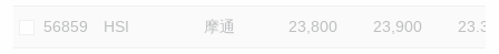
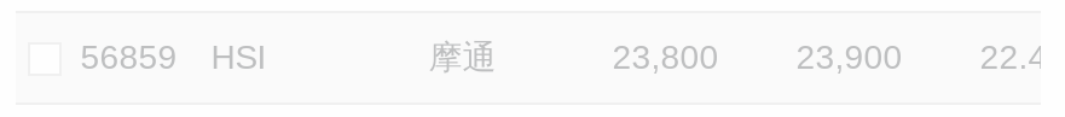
- 23,800 23,900 23.3
+ 23,800 23,900 22.4
